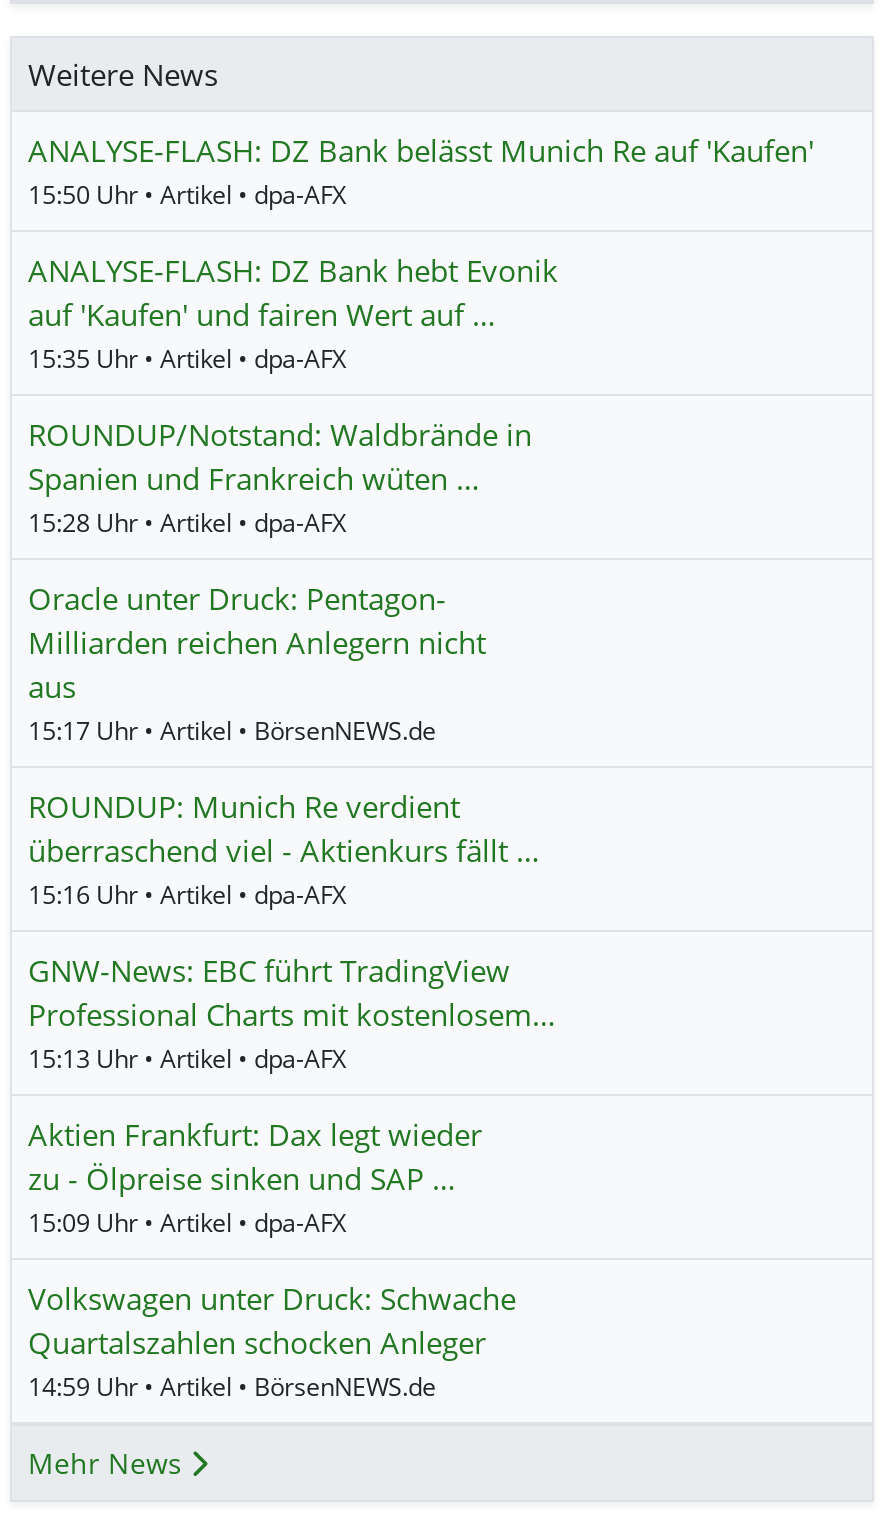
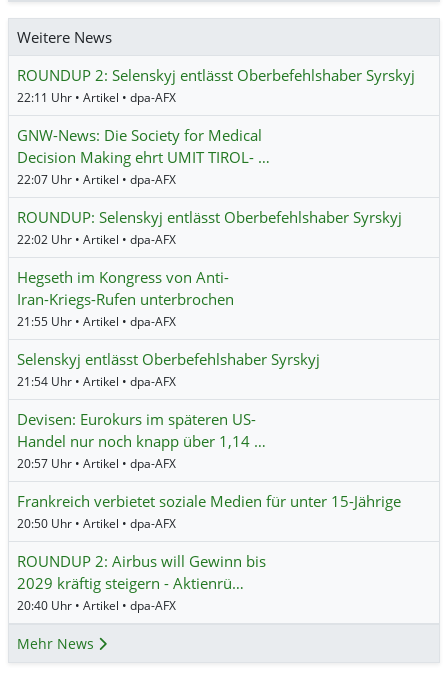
- ANALYSE-FLASH: DZ Bank belässt Munich Re auf 'Kaufen'
- 15:50 Uhr • Artikel • dpa-AFX
+ ROUNDUP 2: Selenskyj entlässt Oberbefehlshaber Syrskyj
+ 22:11 Uhr • Artikel • dpa-AFX

- ANALYSE-FLASH: DZ Bank hebt Evonik
- auf 'Kaufen' und fairen Wert auf …
- 15:35 Uhr • Artikel • dpa-AFX
+ GNW-News: Die Society for Medical
+ Decision Making ehrt UMIT TIROL- …
+ 22:07 Uhr • Artikel • dpa-AFX

- ROUNDUP/Notstand: Waldbrände in
- Spanien und Frankreich wüten …
- 15:28 Uhr • Artikel • dpa-AFX
+ ROUNDUP: Selenskyj entlässt Oberbefehlshaber Syrskyj
+ 22:02 Uhr • Artikel • dpa-AFX

- Oracle unter Druck: Pentagon-
- Milliarden reichen Anlegern nicht
- aus
- 15:17 Uhr • Artikel • BörsenNEWS.de
+ Hegseth im Kongress von Anti-
+ Iran-Kriegs-Rufen unterbrochen
+ 21:55 Uhr • Artikel • dpa-AFX

- ROUNDUP: Munich Re verdient
- überraschend viel - Aktienkurs fällt …
- 15:16 Uhr • Artikel • dpa-AFX
+ Selenskyj entlässt Oberbefehlshaber Syrskyj
+ 21:54 Uhr • Artikel • dpa-AFX

- GNW-News: EBC führt TradingView
- Professional Charts mit kostenlosem…
- 15:13 Uhr • Artikel • dpa-AFX
+ Devisen: Eurokurs im späteren US-
+ Handel nur noch knapp über 1,14 …
+ 20:57 Uhr • Artikel • dpa-AFX

- Aktien Frankfurt: Dax legt wieder
- zu - Ölpreise sinken und SAP …
- 15:09 Uhr • Artikel • dpa-AFX
+ Frankreich verbietet soziale Medien für unter 15-Jährige
+ 20:50 Uhr • Artikel • dpa-AFX

- Volkswagen unter Druck: Schwache
- Quartalszahlen schocken Anleger
- 14:59 Uhr • Artikel • BörsenNEWS.de
+ ROUNDUP 2: Airbus will Gewinn bis
+ 2029 kräftig steigern - Aktienrü…
+ 20:40 Uhr • Artikel • dpa-AFX
